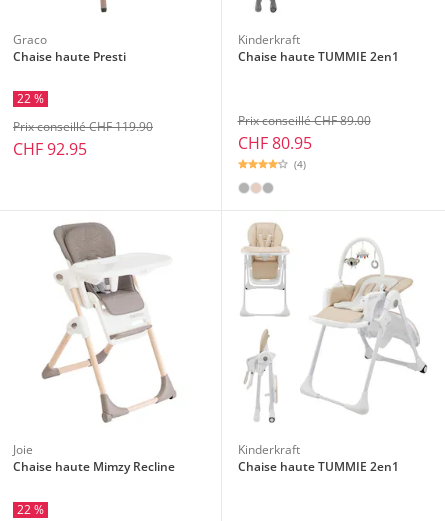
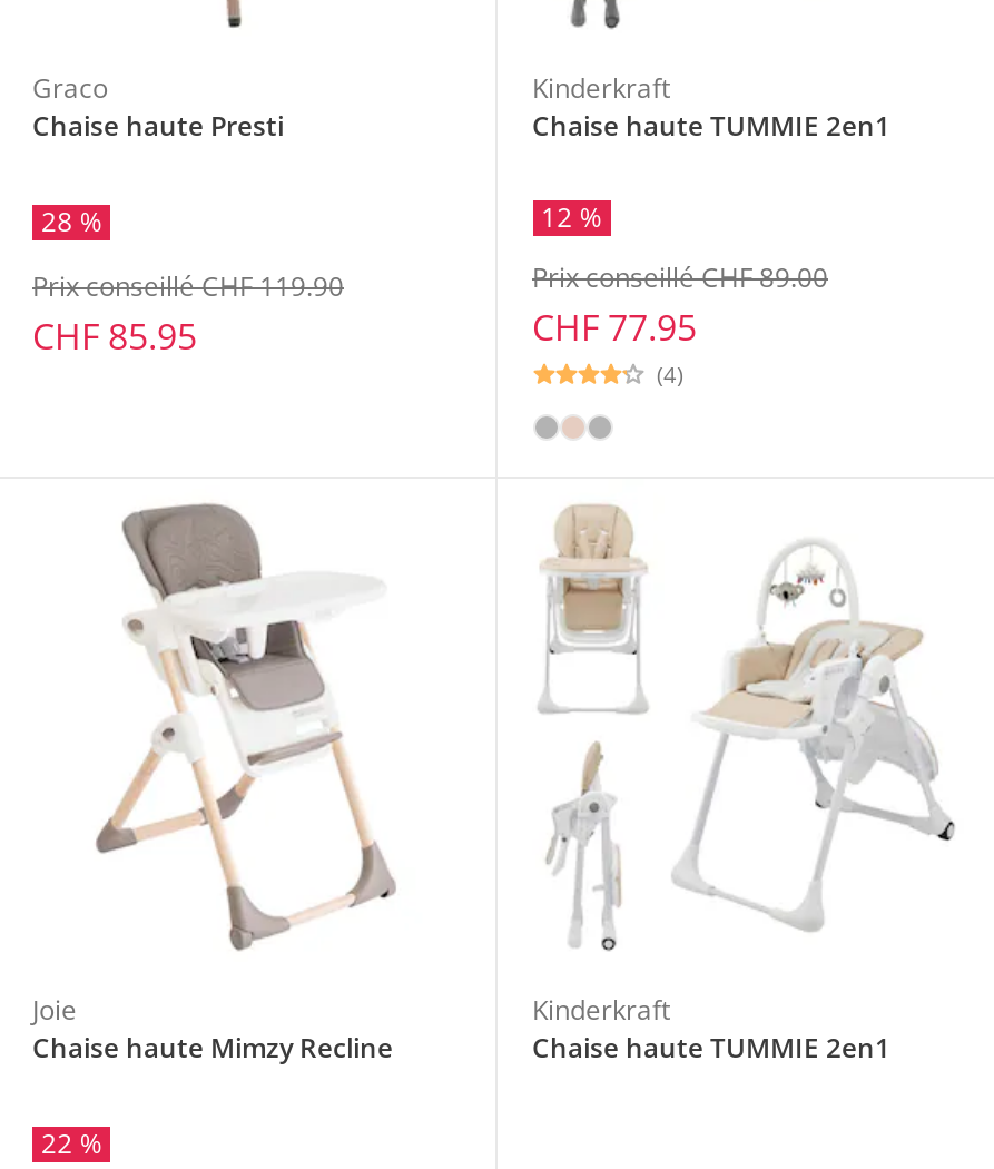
- 22 %
+ 28 %

- CHF 80.95
+ 12 %
+ CHF 77.95

- CHF 92.95
+ CHF 85.95
